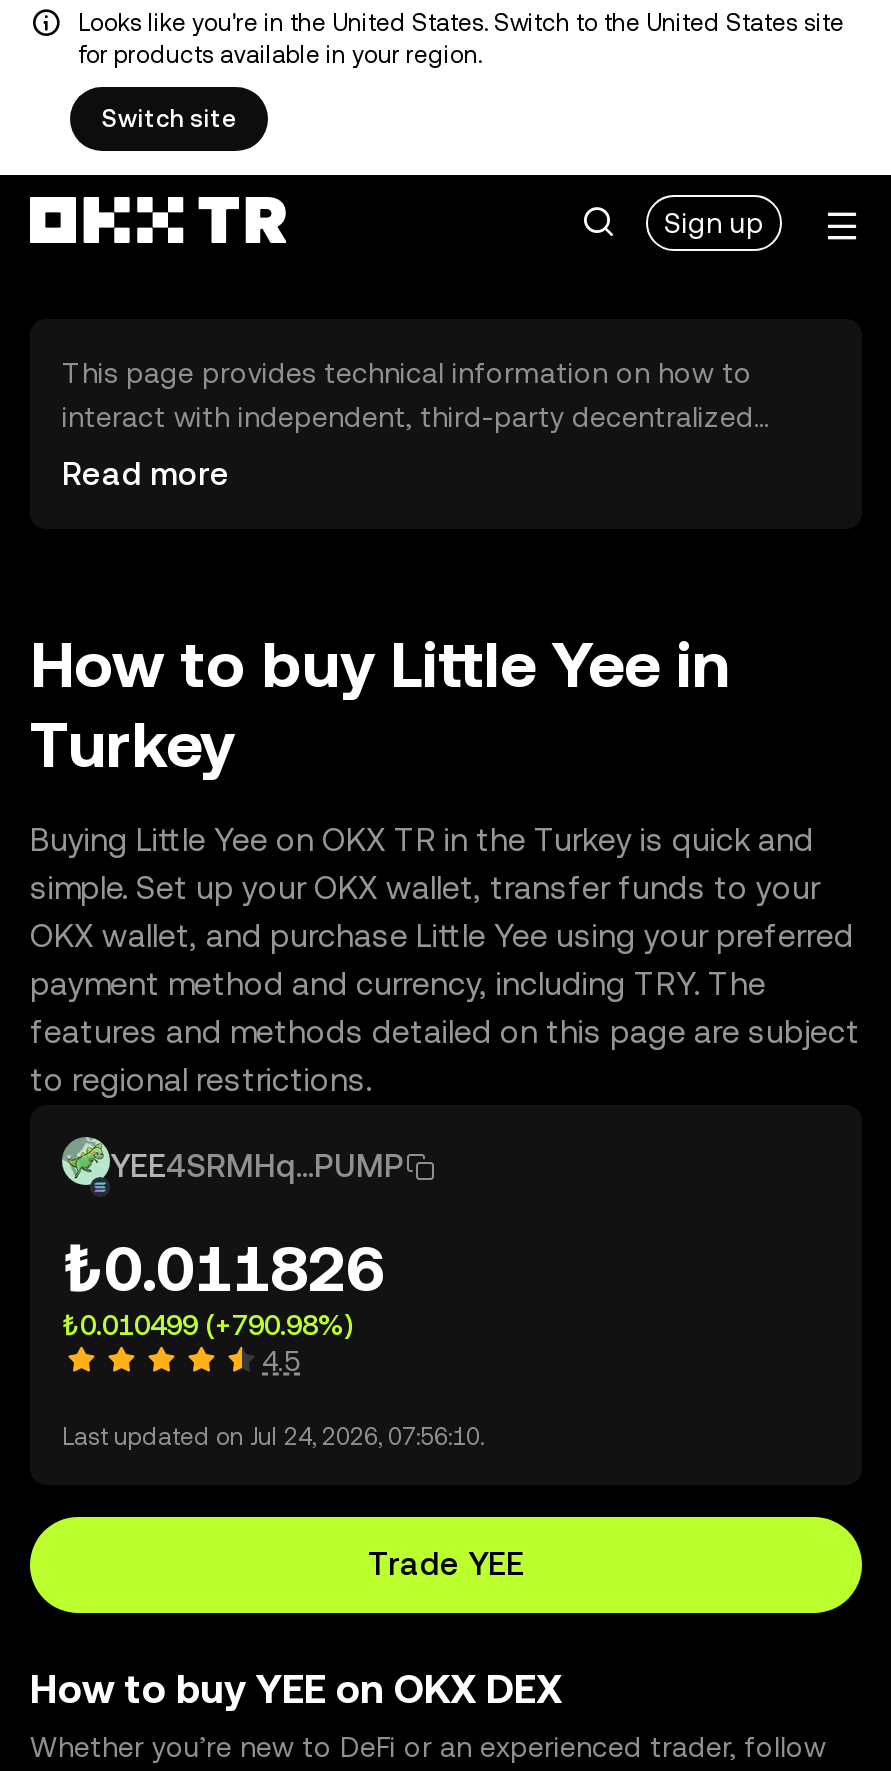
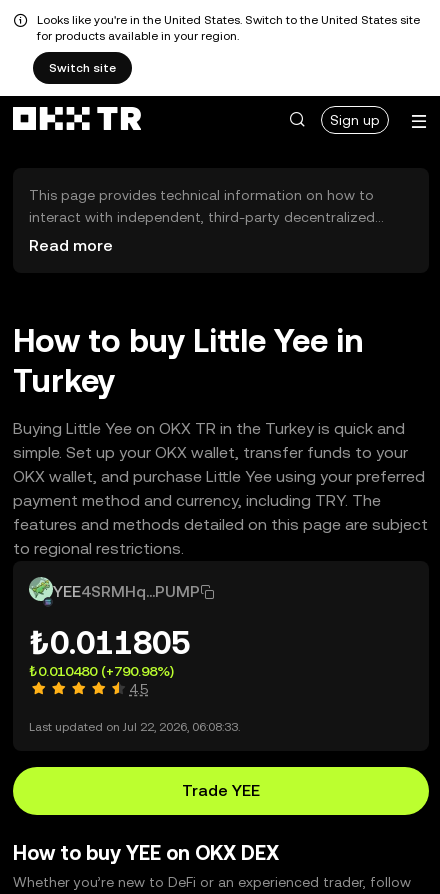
- ₺0.011826
+ ₺0.011805

- ₺0.010499 (+790.98%)
+ ₺0.010480 (+790.98%)

- Last updated on Jul 24, 2026, 07:56:10.
+ Last updated on Jul 22, 2026, 06:08:33.
